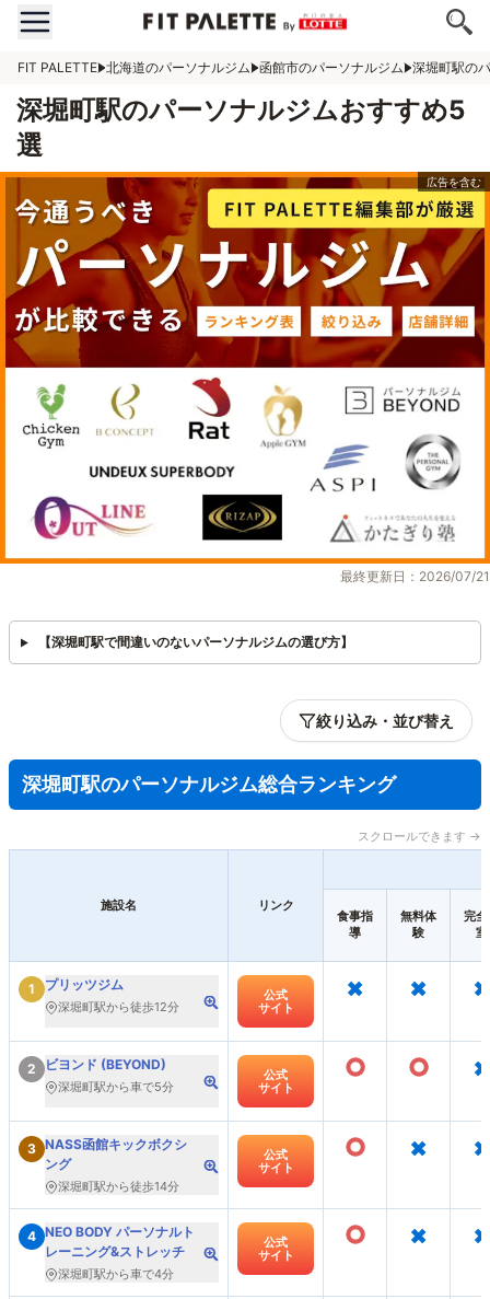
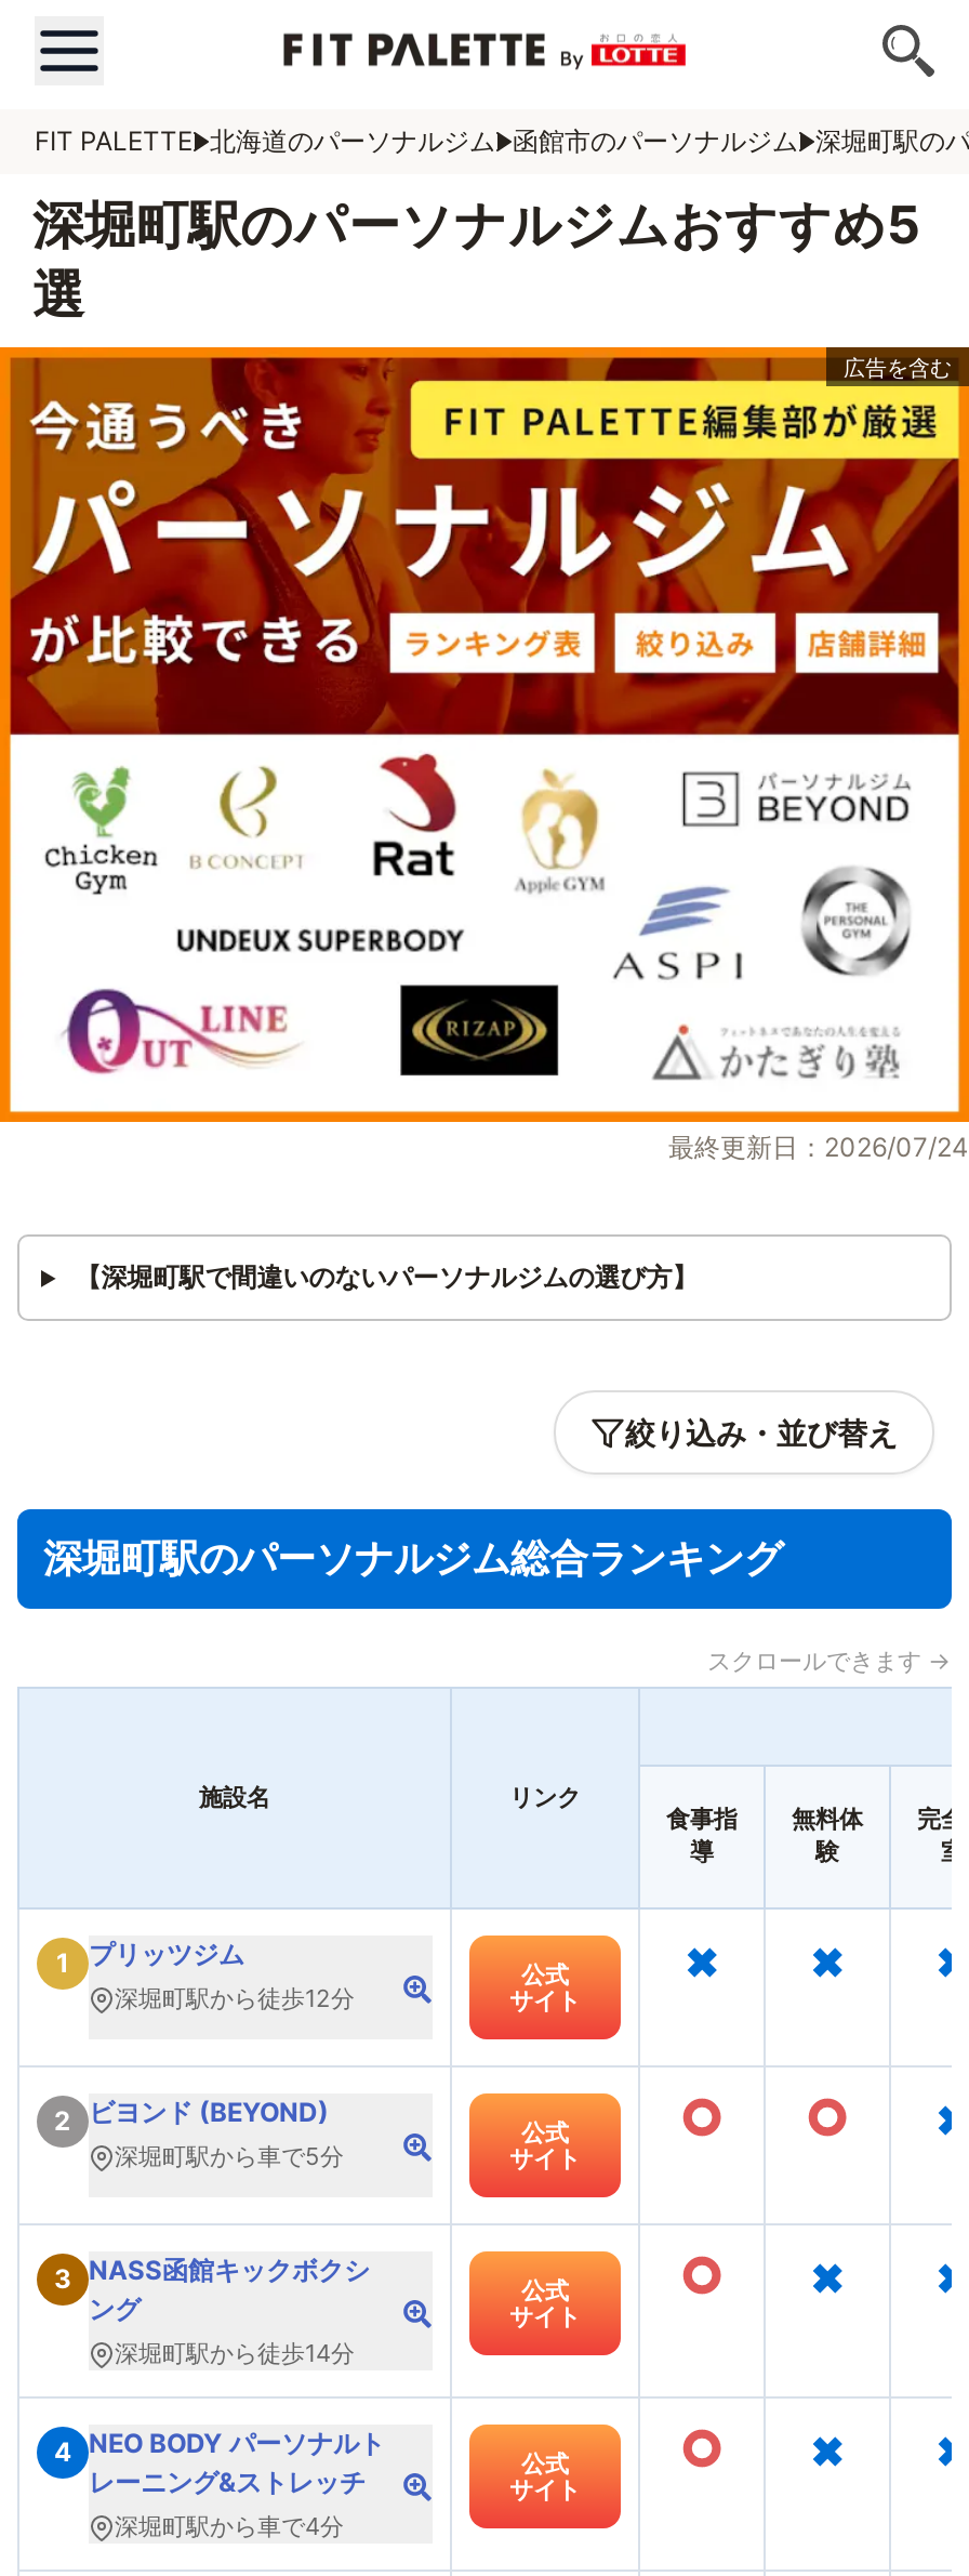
- 最終更新日：2026/07/21
+ 最終更新日：2026/07/24
